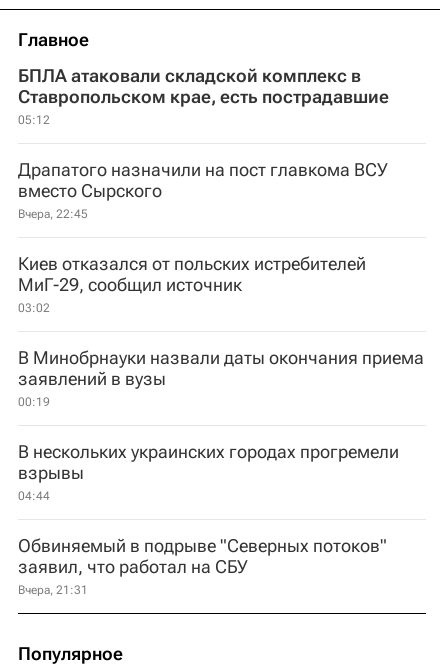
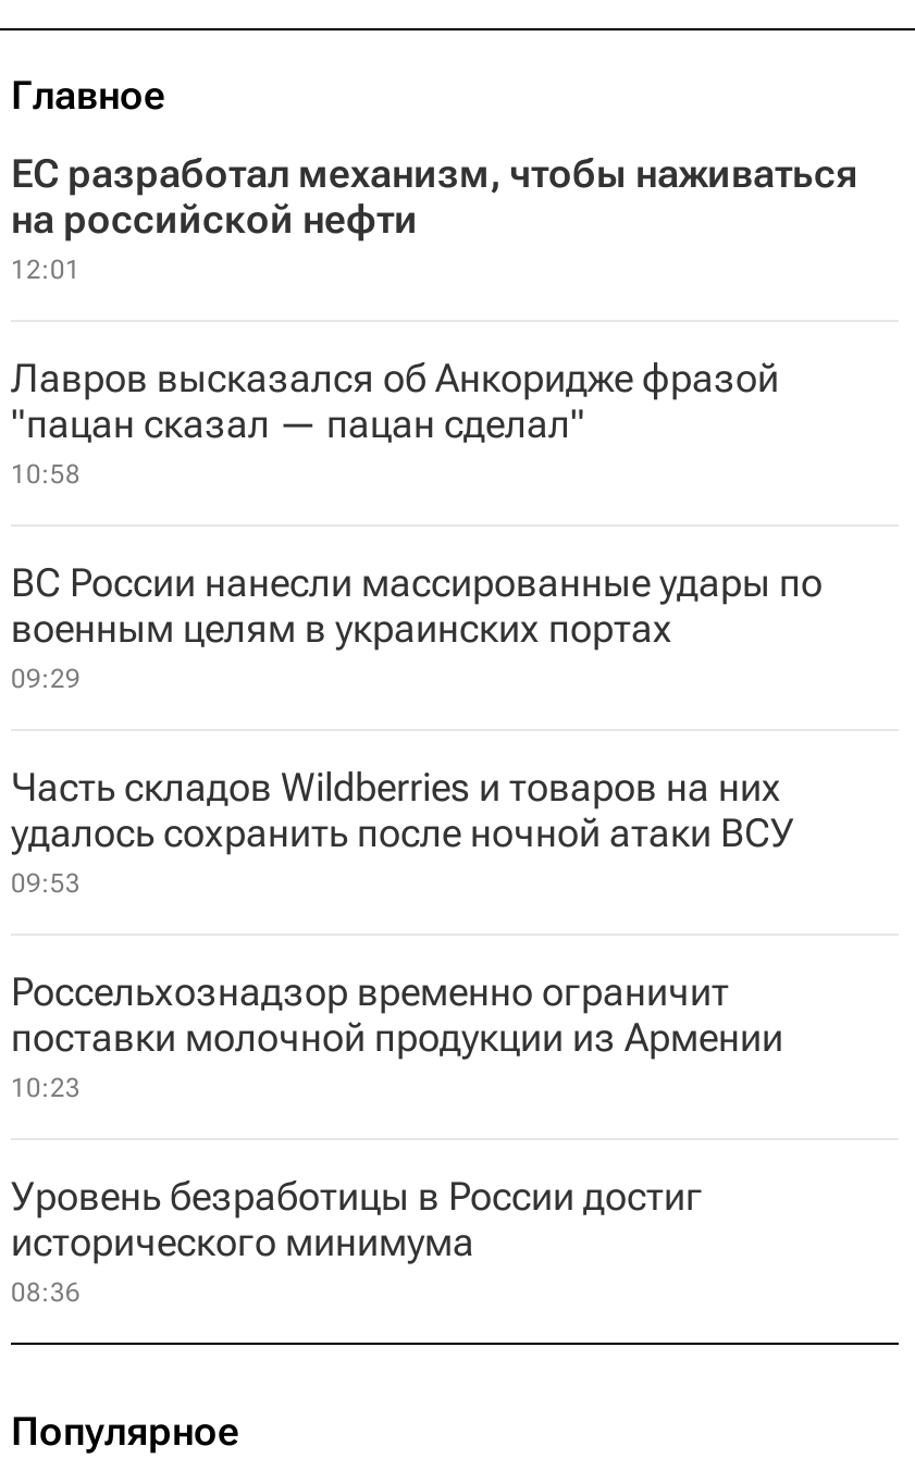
- БПЛА атаковали складской комплекс в
- Ставропольском крае, есть пострадавшие
- 05:12
+ ЕС разработал механизм, чтобы наживаться
+ на российской нефти
+ 12:01

- Драпатого назначили на пост главкома ВСУ
- вместо Сырского
- Вчера, 22:45
+ Лавров высказался об Анкоридже фразой
+ "пацан сказал — пацан сделал"
+ 10:58

- Киев отказался от польских истребителей
- МиГ-29, сообщил источник
- 03:02
+ ВС России нанесли массированные удары по
+ военным целям в украинских портах
+ 09:29

- В Минобрнауки назвали даты окончания приема
- заявлений в вузы
- 00:19
+ Часть складов Wildberries и товаров на них
+ удалось сохранить после ночной атаки ВСУ
+ 09:53

- В нескольких украинских городах прогремели
- взрывы
- 04:44
+ Россельхознадзор временно ограничит
+ поставки молочной продукции из Армении
+ 10:23

- Обвиняемый в подрыве "Северных потоков"
- заявил, что работал на СБУ
- Вчера, 21:31
+ Уровень безработицы в России достиг
+ исторического минимума
+ 08:36
